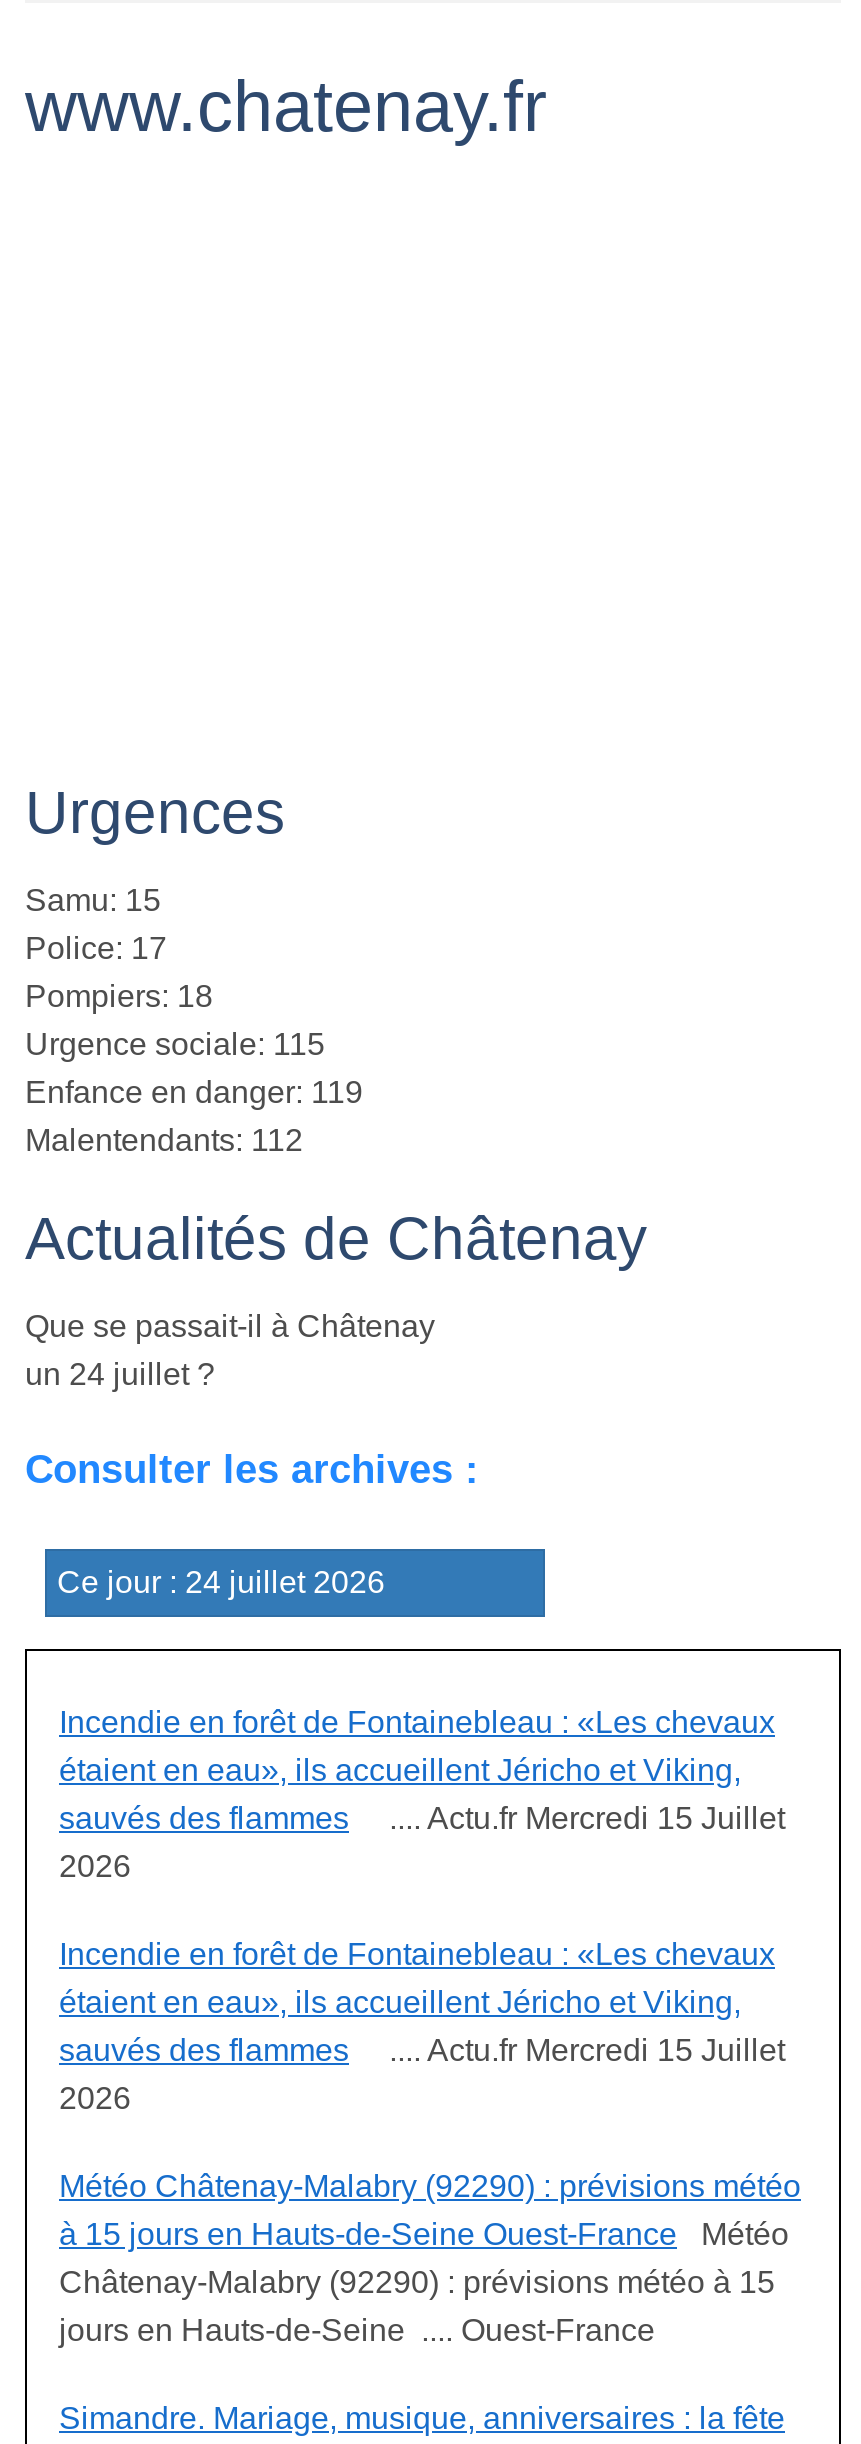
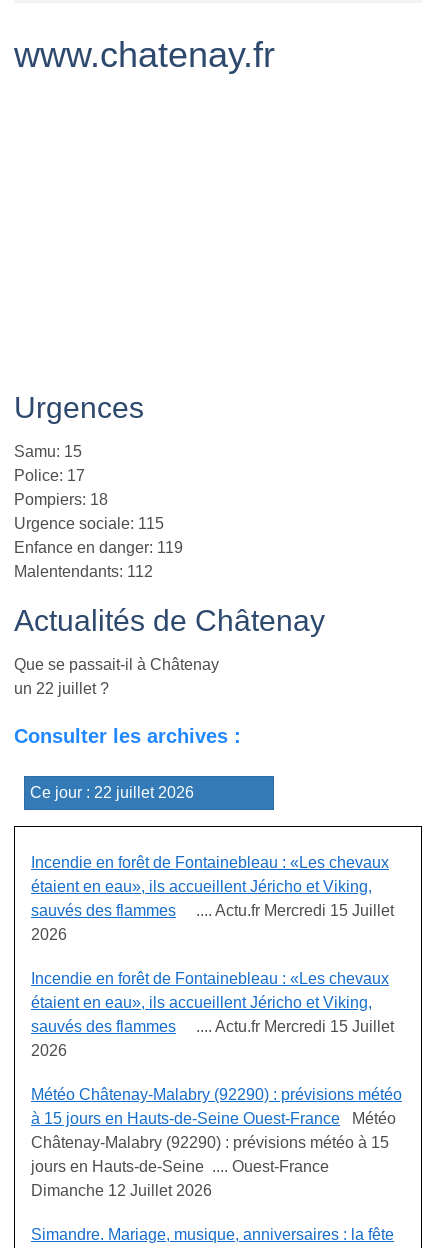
- un 24 juillet ?
+ un 22 juillet ?

+ Dimanche 12 Juillet 2026
